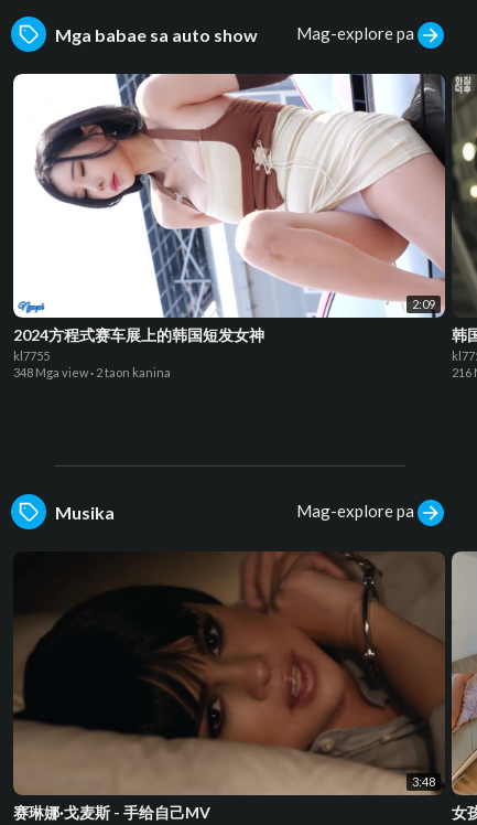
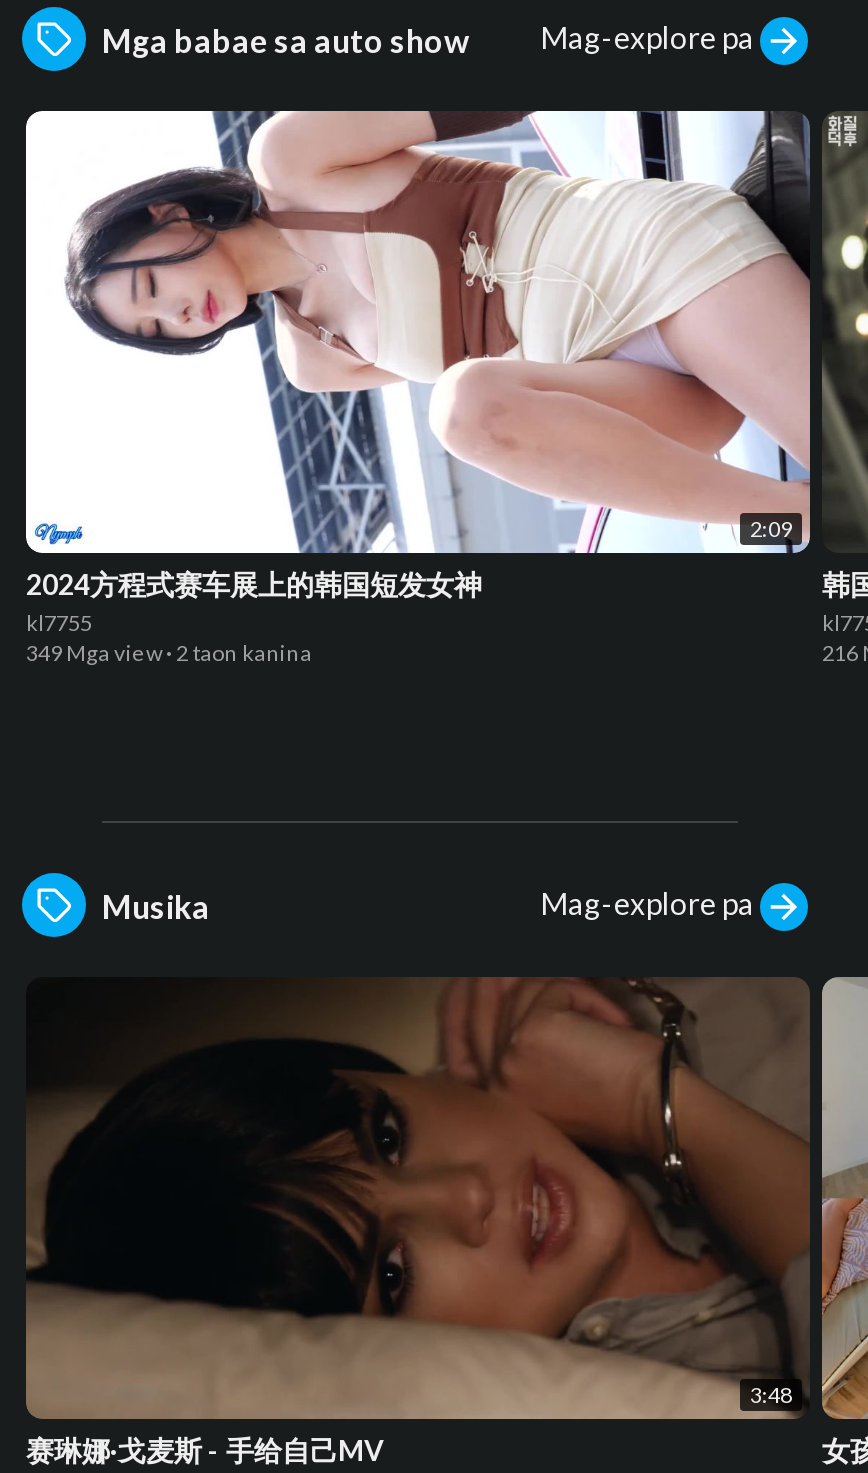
- 348 Mga view · 2 taon kanina
+ 349 Mga view · 2 taon kanina
